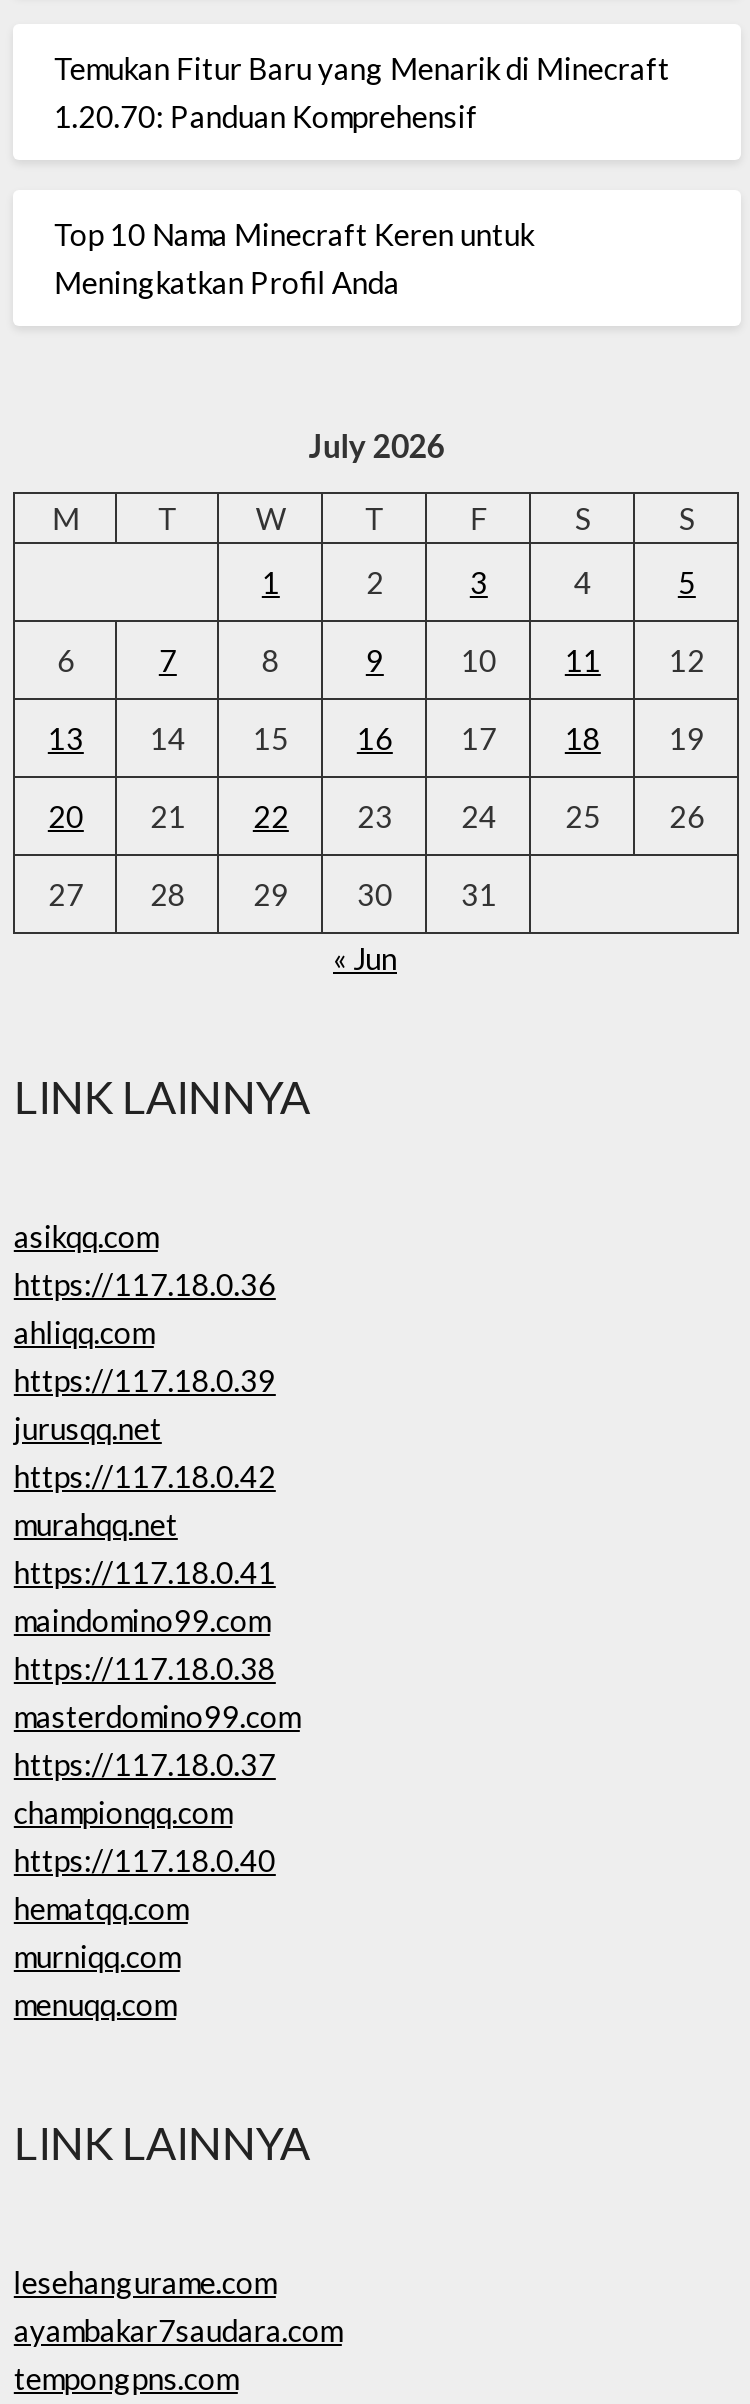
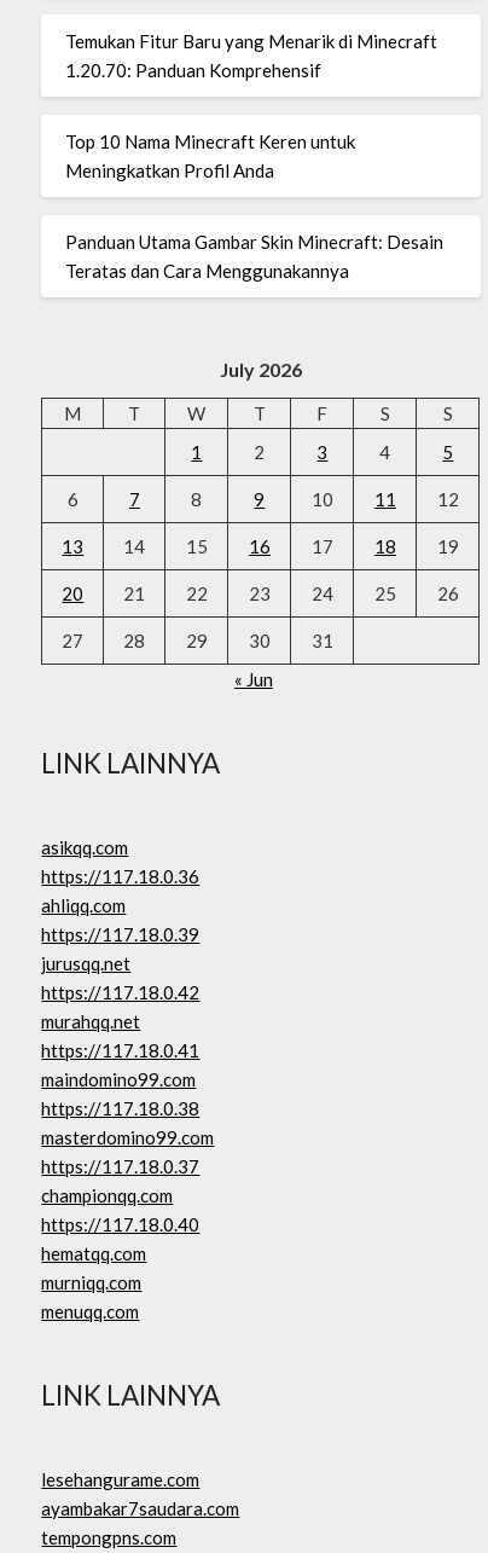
+ Panduan Utama Gambar Skin Minecraft: Desain
+ Teratas dan Cara Menggunakannya
